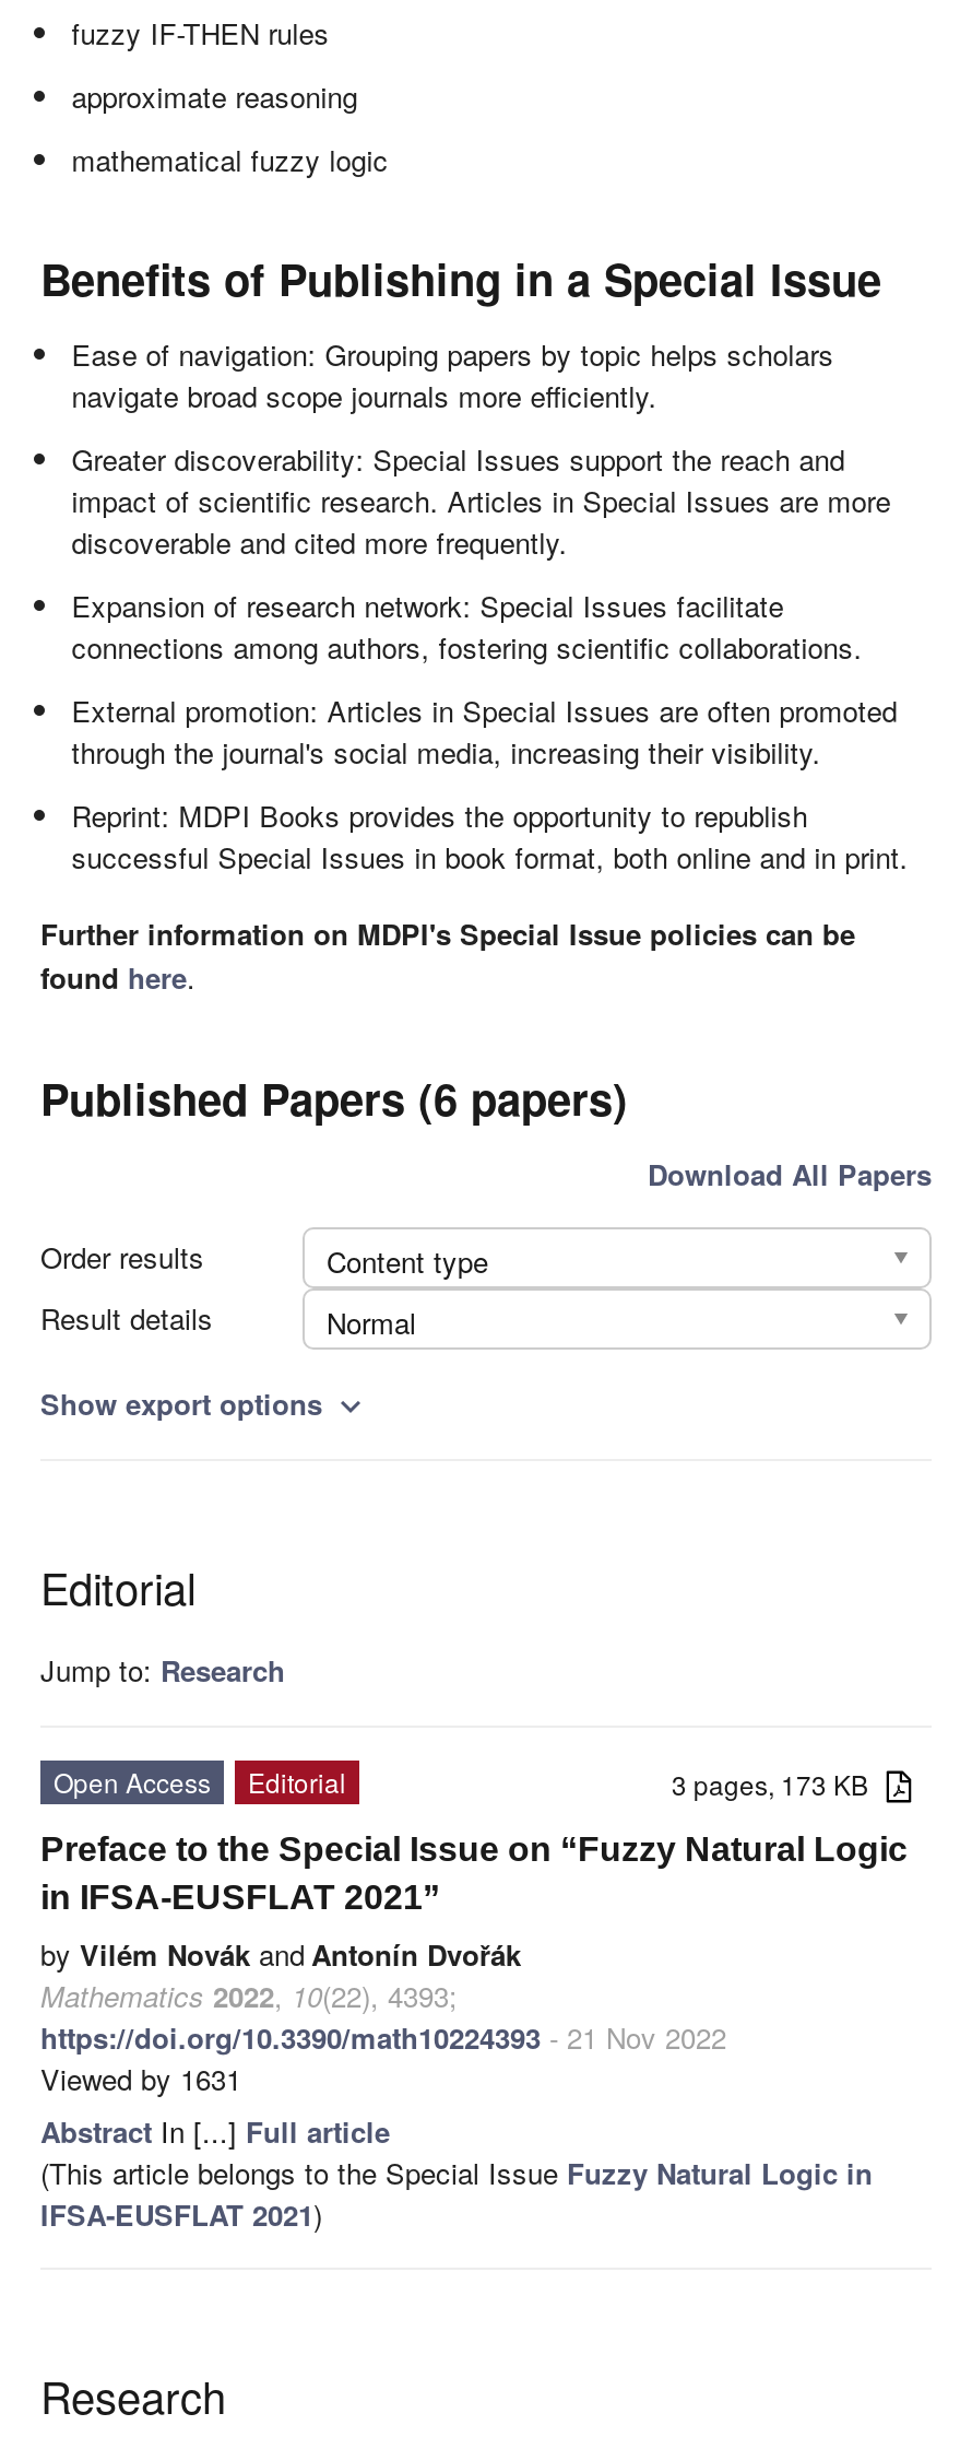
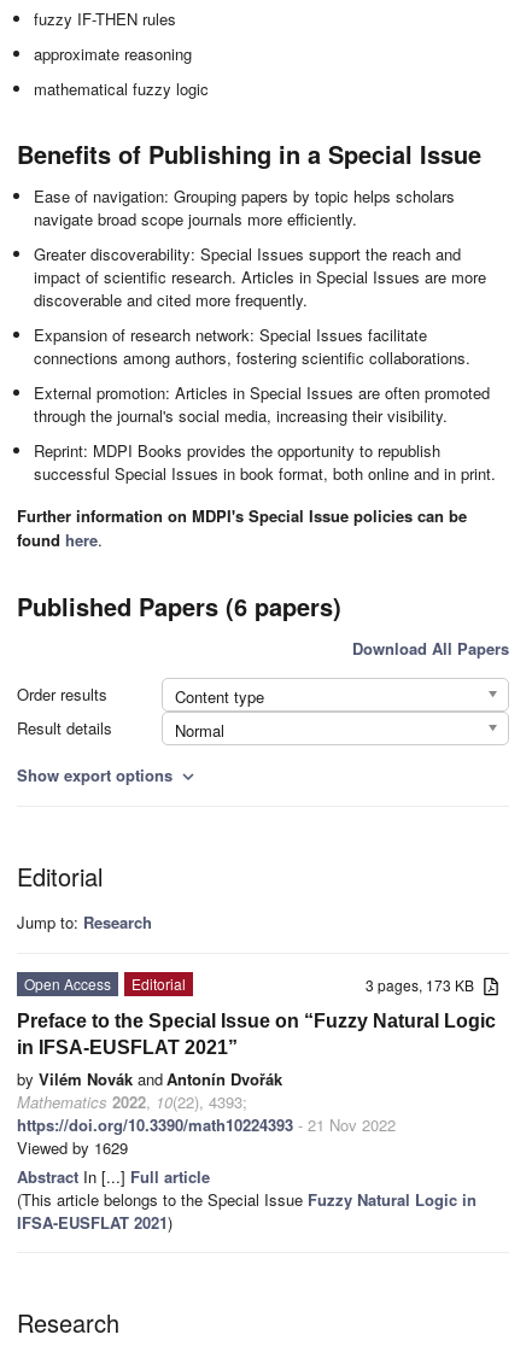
- Viewed by 1631
+ Viewed by 1629
